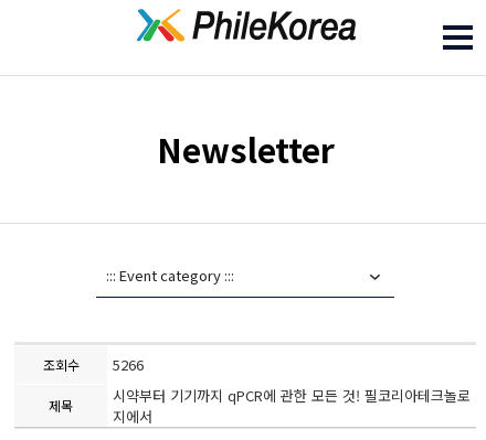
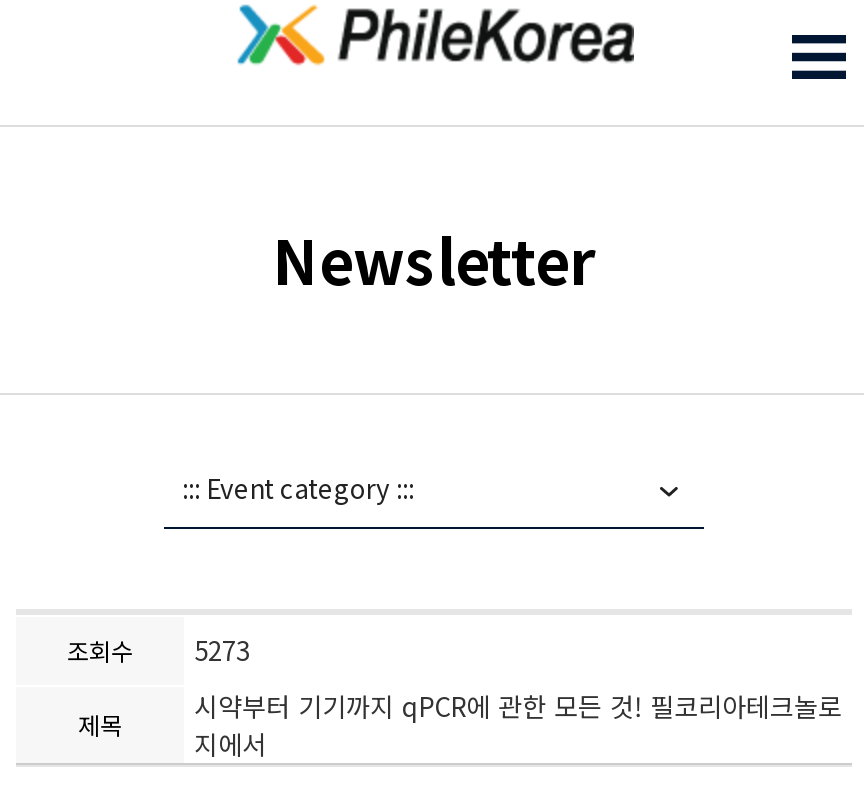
- 조회수 5266
+ 조회수 5273
